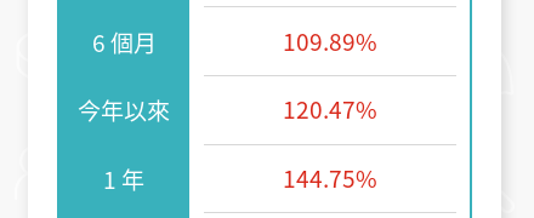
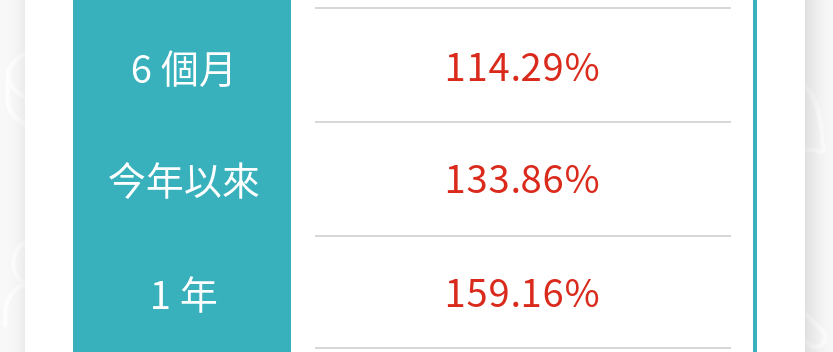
- 109.89%
+ 114.29%

- 120.47%
+ 133.86%

- 144.75%
+ 159.16%
